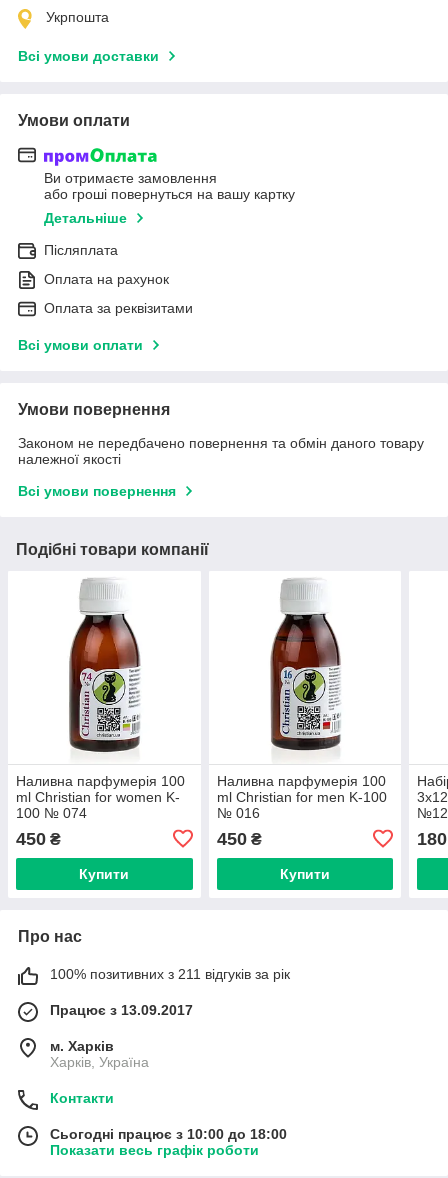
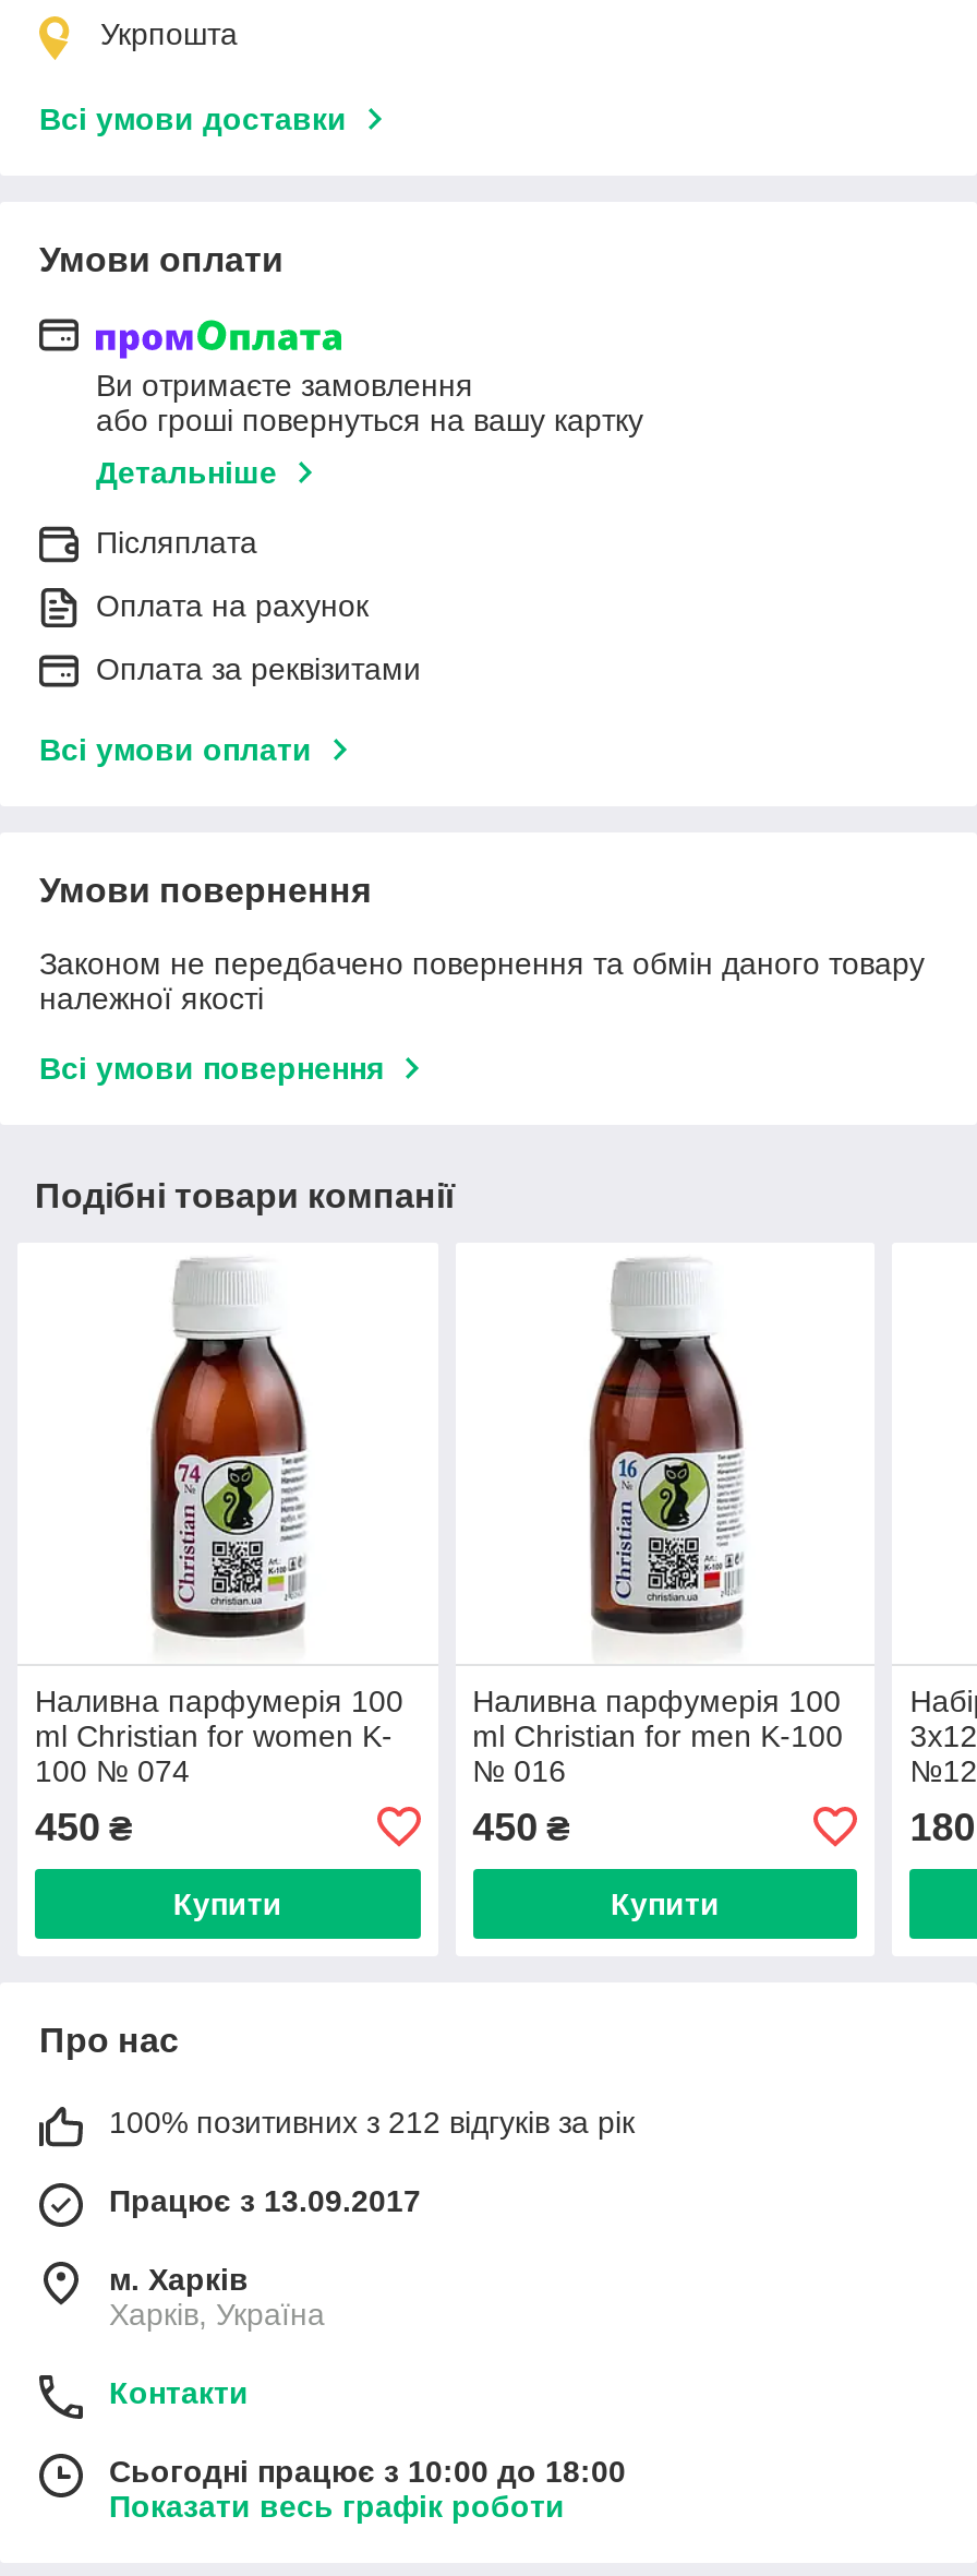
- 100% позитивних з 211 відгуків за рік
+ 100% позитивних з 212 відгуків за рік
